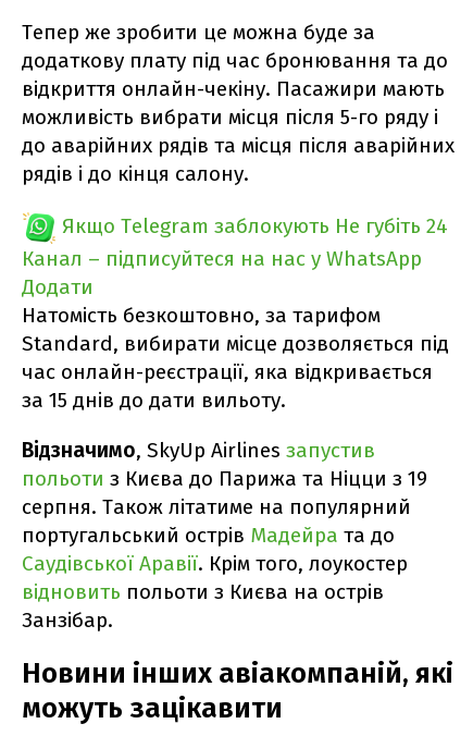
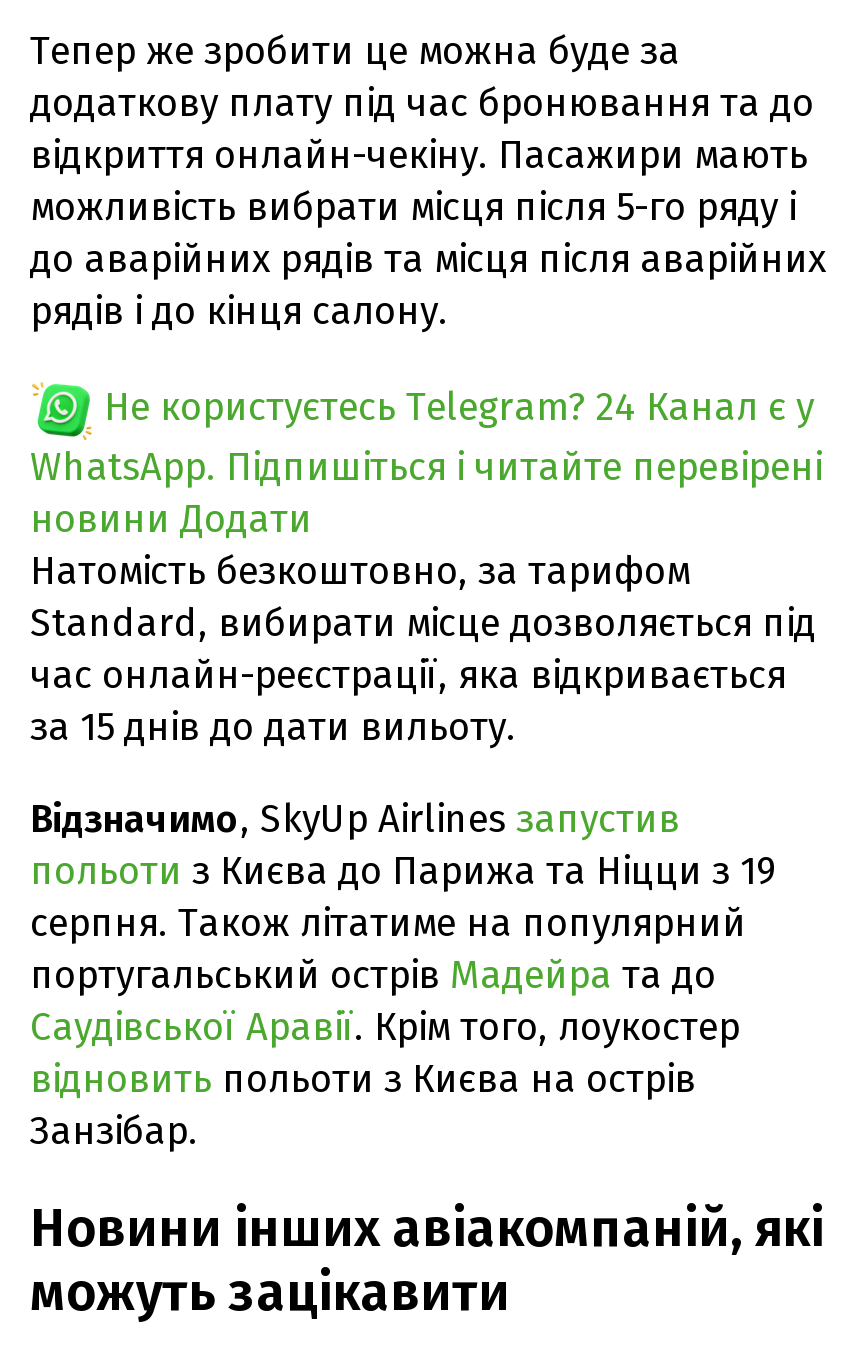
- Якщо Telegram заблокують Не губіть 24
- Канал – підписуйтеся на нас у WhatsApp
- Додати
+ Не користуєтесь Telegram? 24 Канал є у
+ WhatsApp. Підпишіться і читайте перевірені
+ новини Додати
